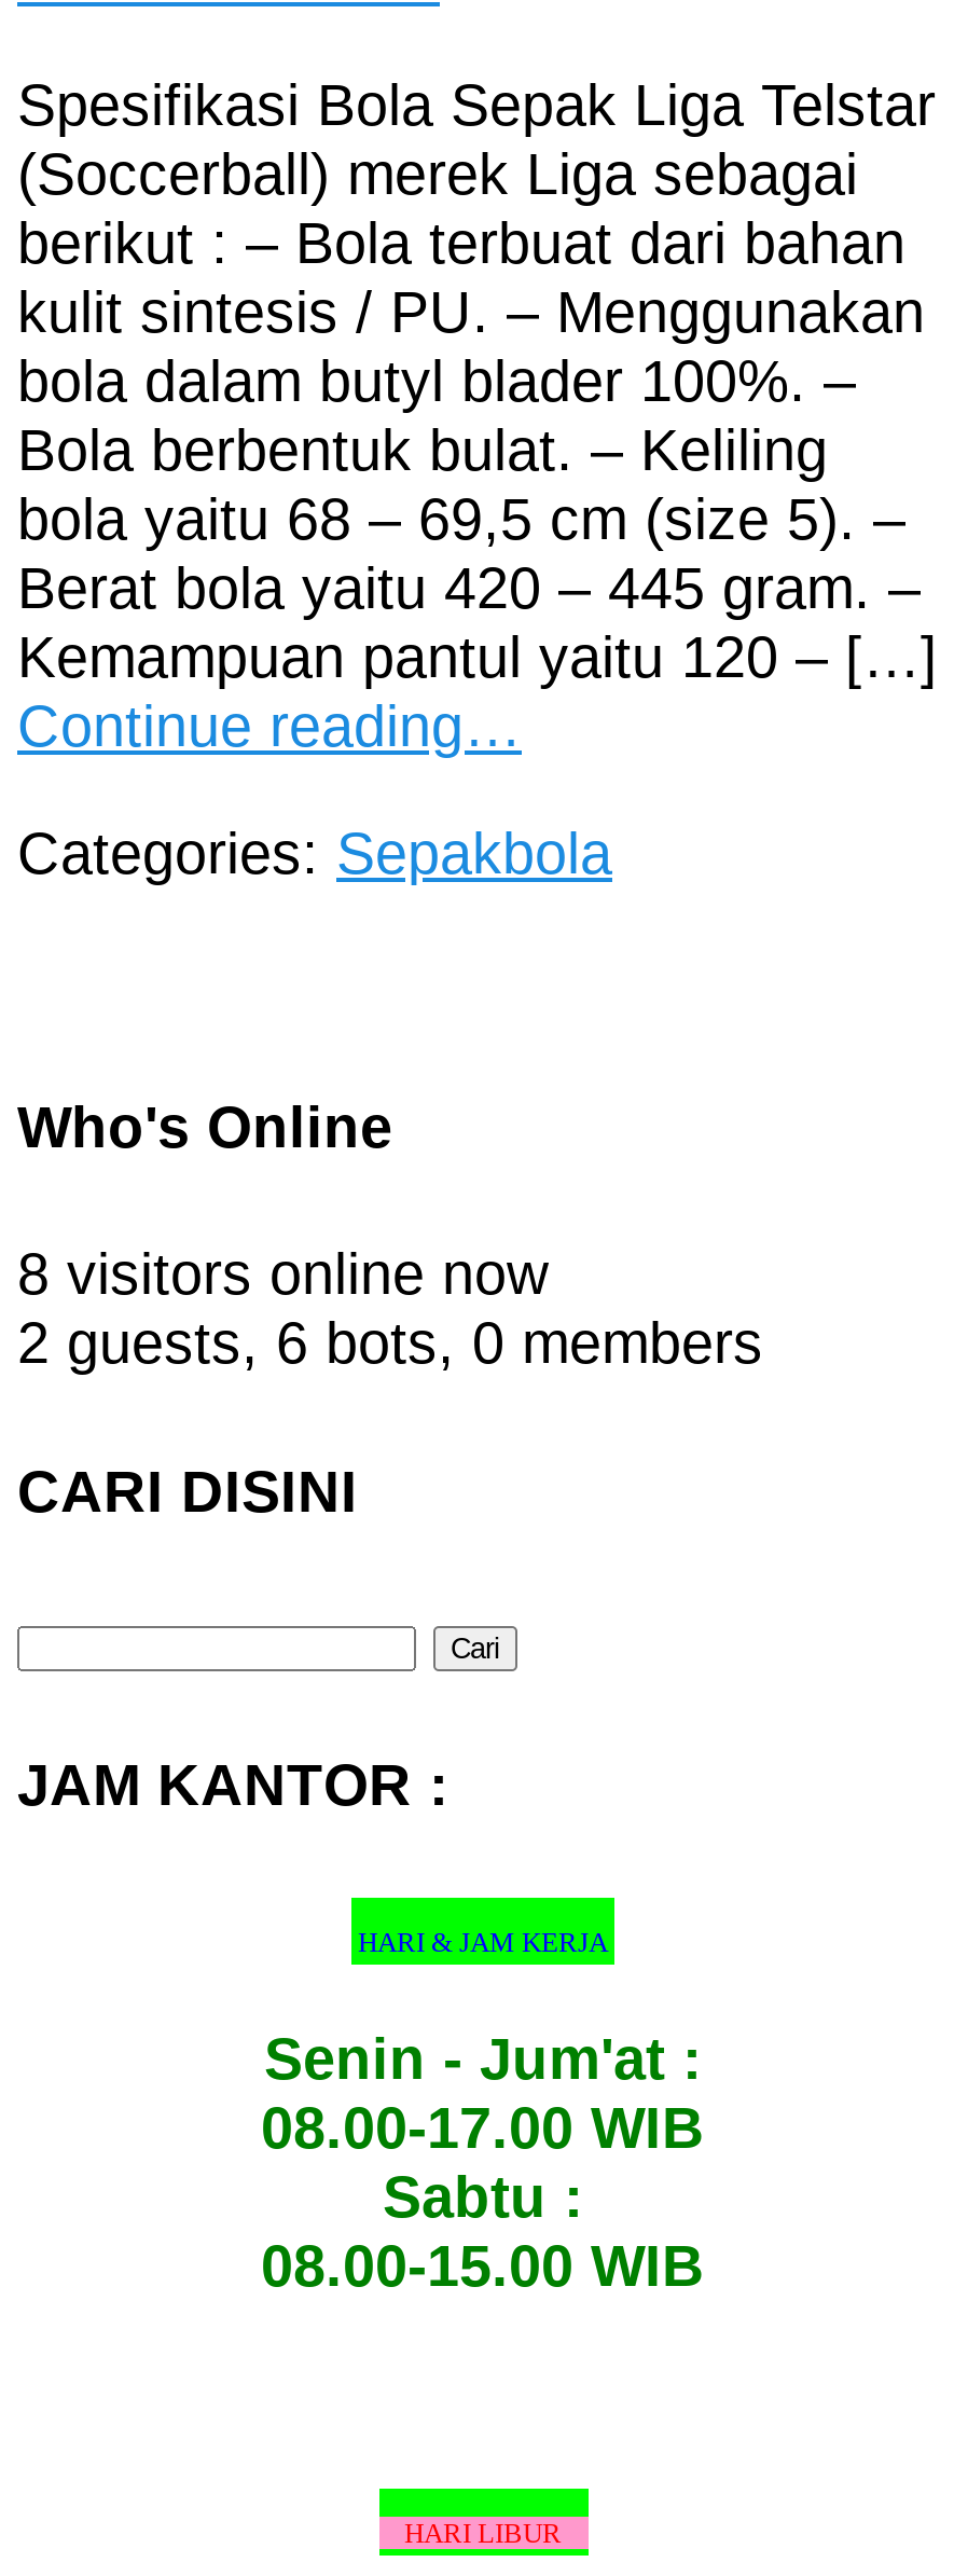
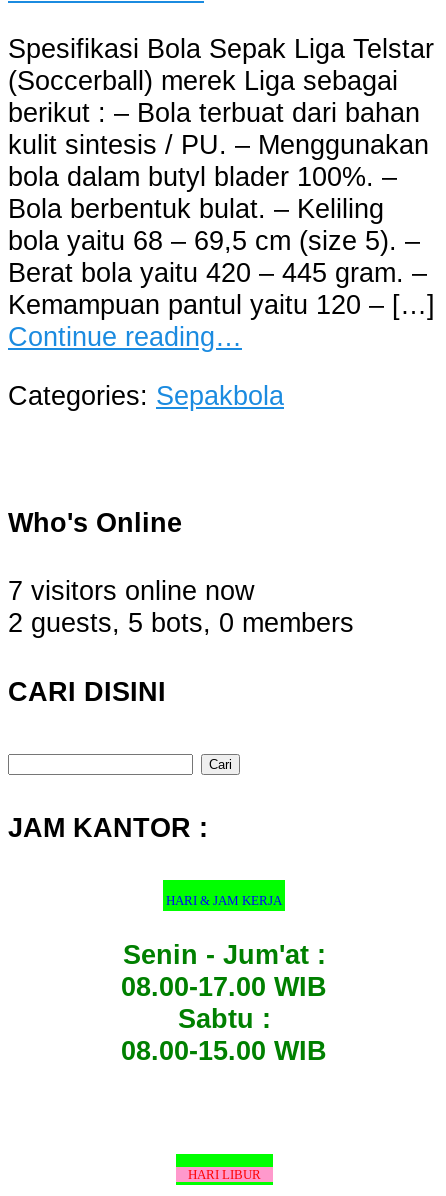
- 8 visitors online now
+ 7 visitors online now

- 2 guests, 6 bots, 0 members
+ 2 guests, 5 bots, 0 members
